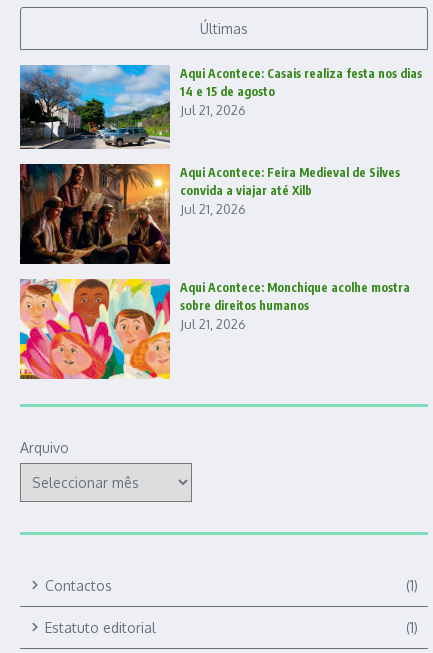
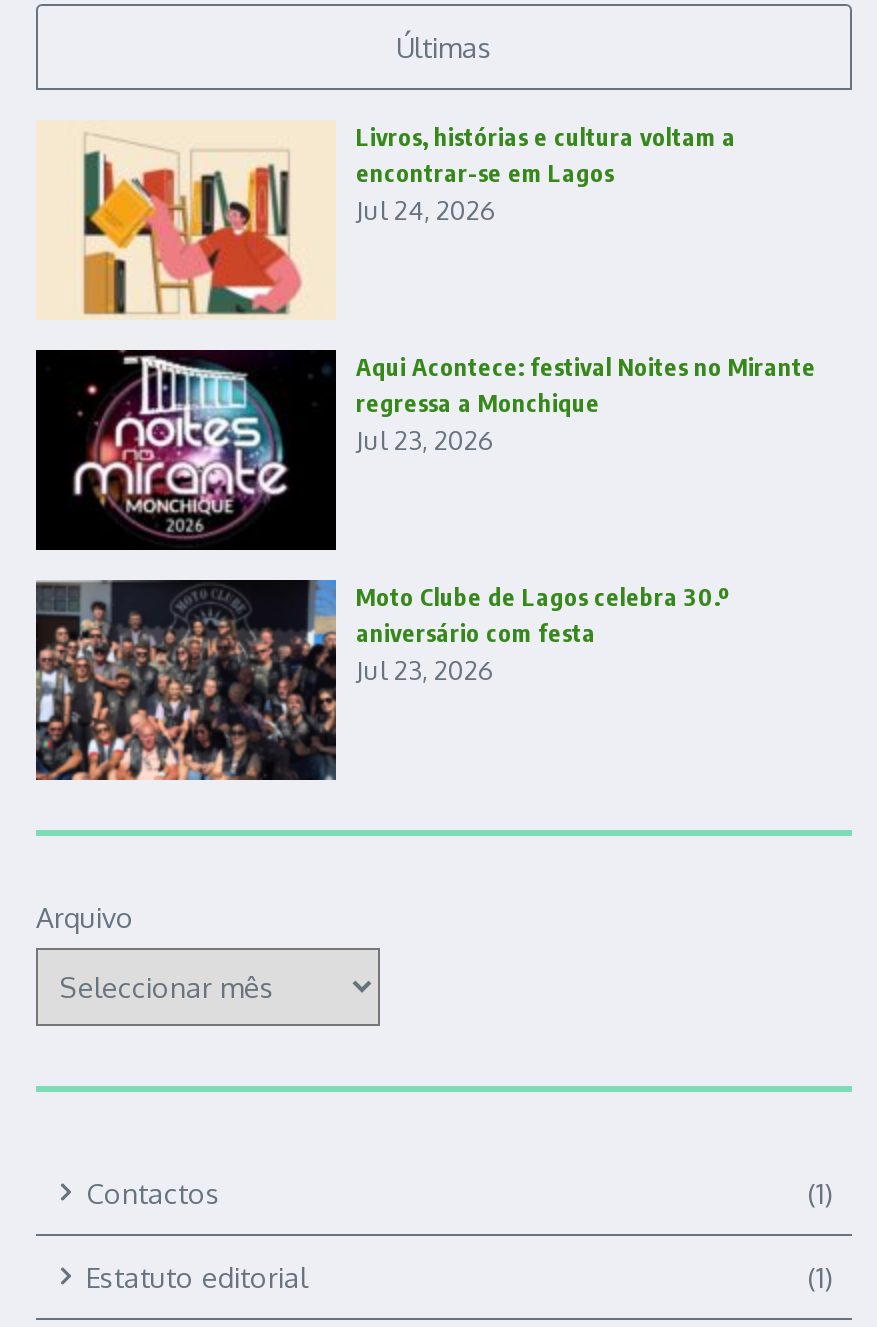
- [image]
- Aqui Acontece: Casais realiza festa nos dias
- 14 e 15 de agosto
- Jul 21, 2026
+ [image]
+ Livros, histórias e cultura voltam a
+ encontrar-se em Lagos
+ Jul 24, 2026

- [image]
- Aqui Acontece: Feira Medieval de Silves
- convida a viajar até Xilb
- Jul 21, 2026
+ [image]
+ Aqui Acontece: festival Noites no Mirante
+ regressa a Monchique
+ Jul 23, 2026

- [image]
- Aqui Acontece: Monchique acolhe mostra
- sobre direitos humanos
- Jul 21, 2026
+ [image]
+ Moto Clube de Lagos celebra 30.º
+ aniversário com festa
+ Jul 23, 2026
